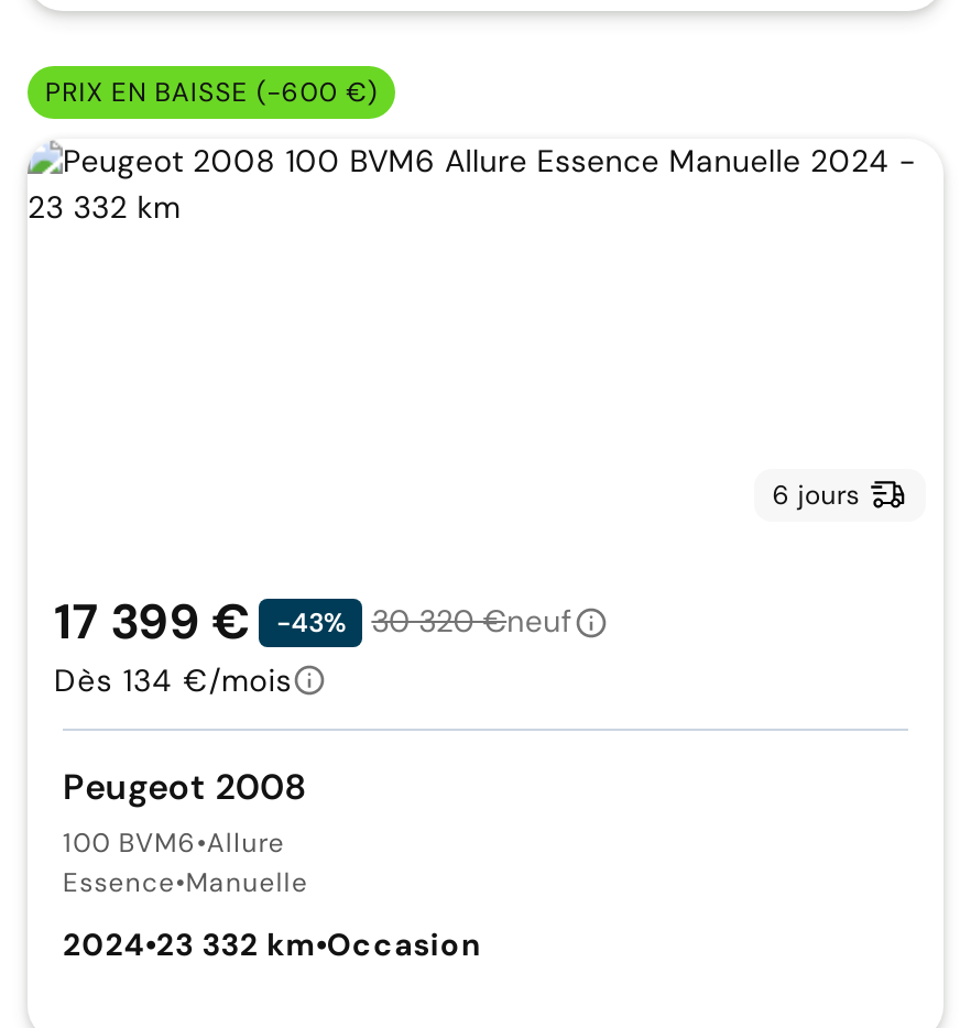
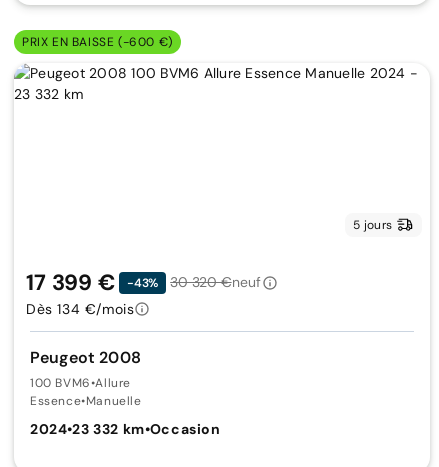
- 6 jours
+ 5 jours
